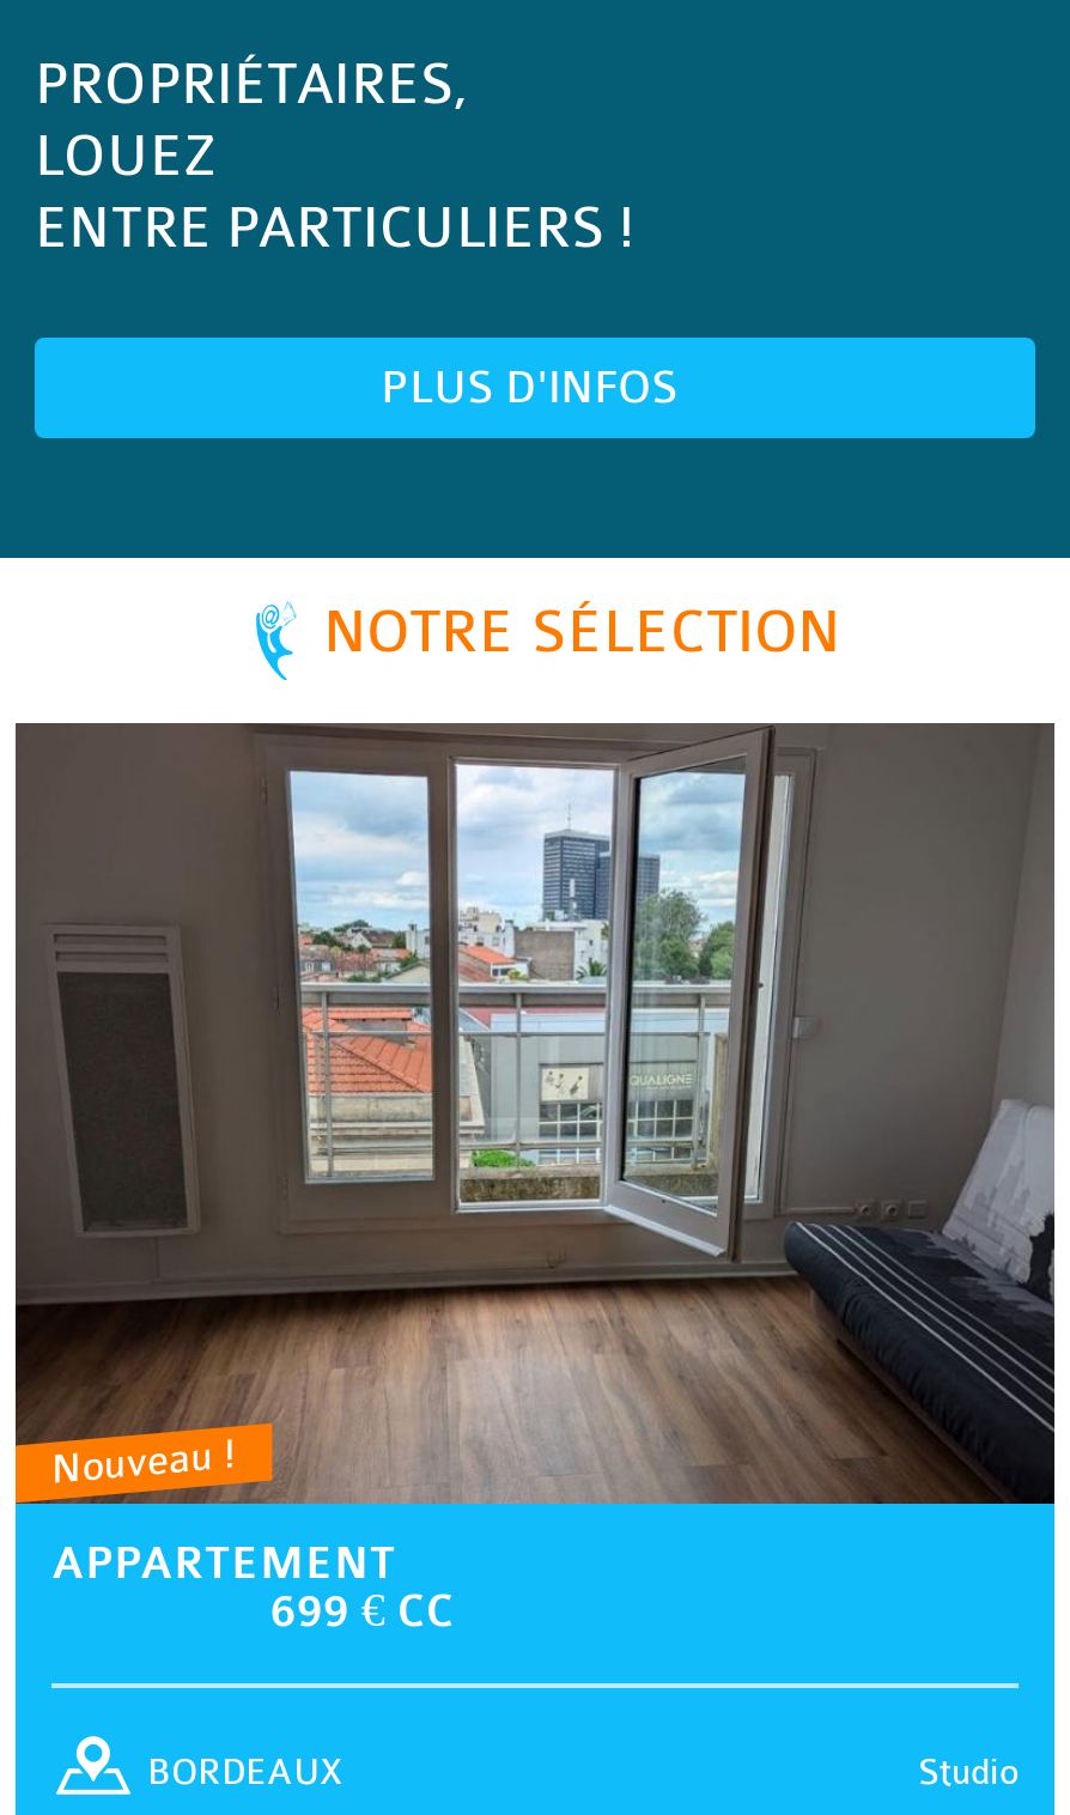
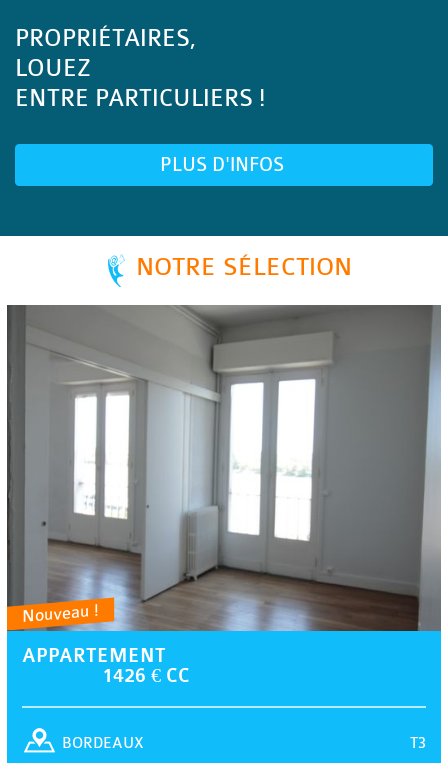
- [image]
- 699 € CC
+ [image]
+ 1426 € CC

- Studio
+ T3
